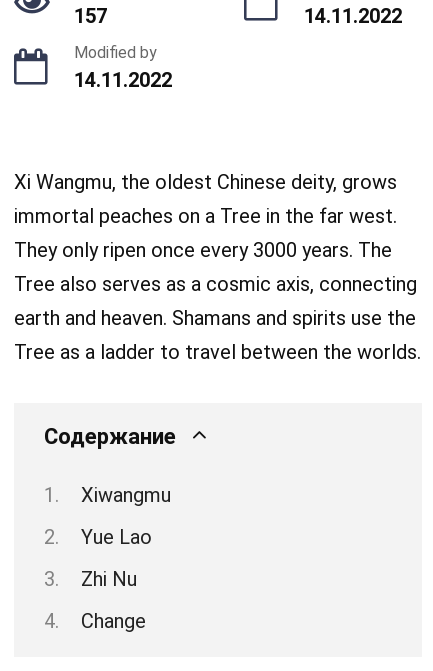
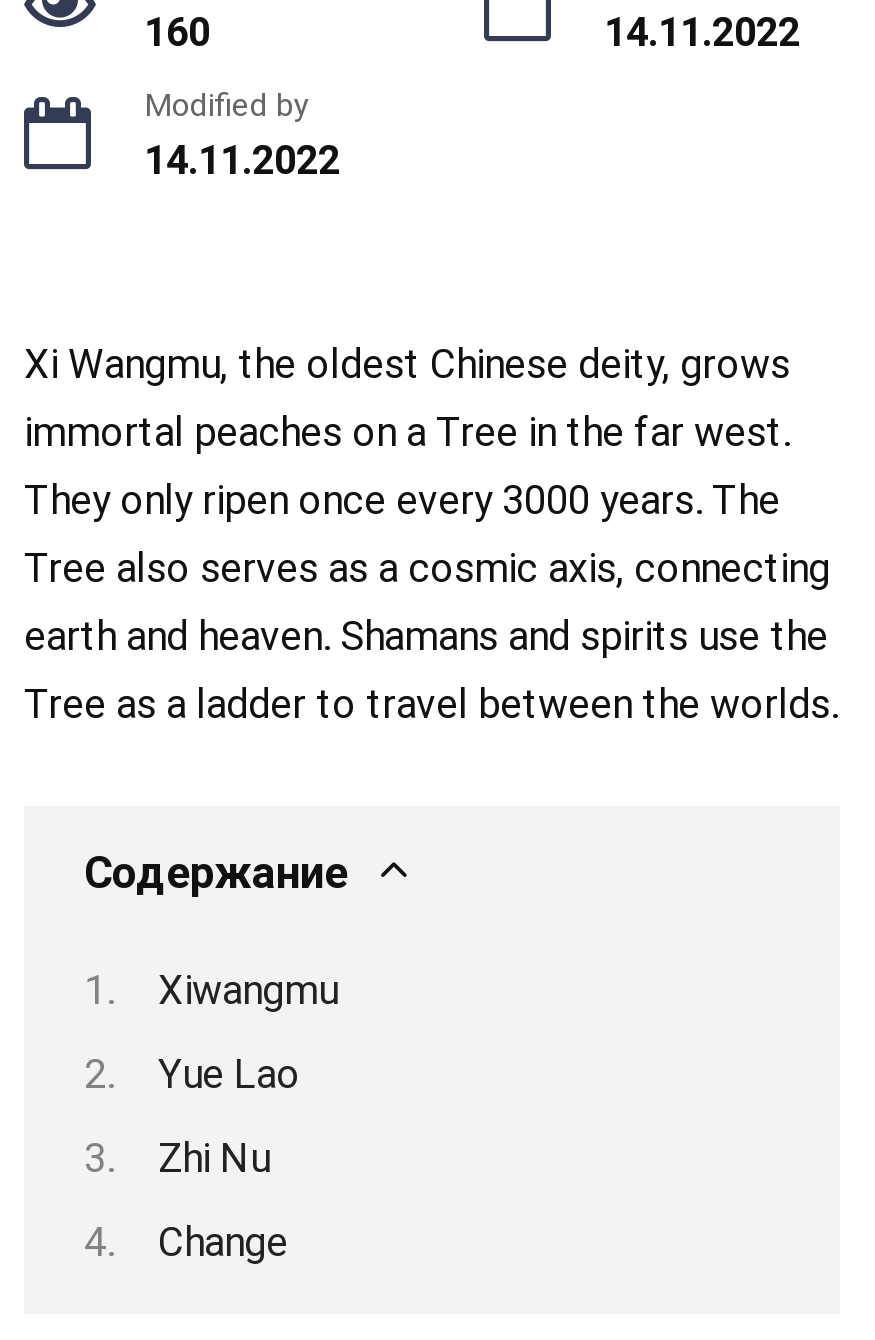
- 157
+ 160
